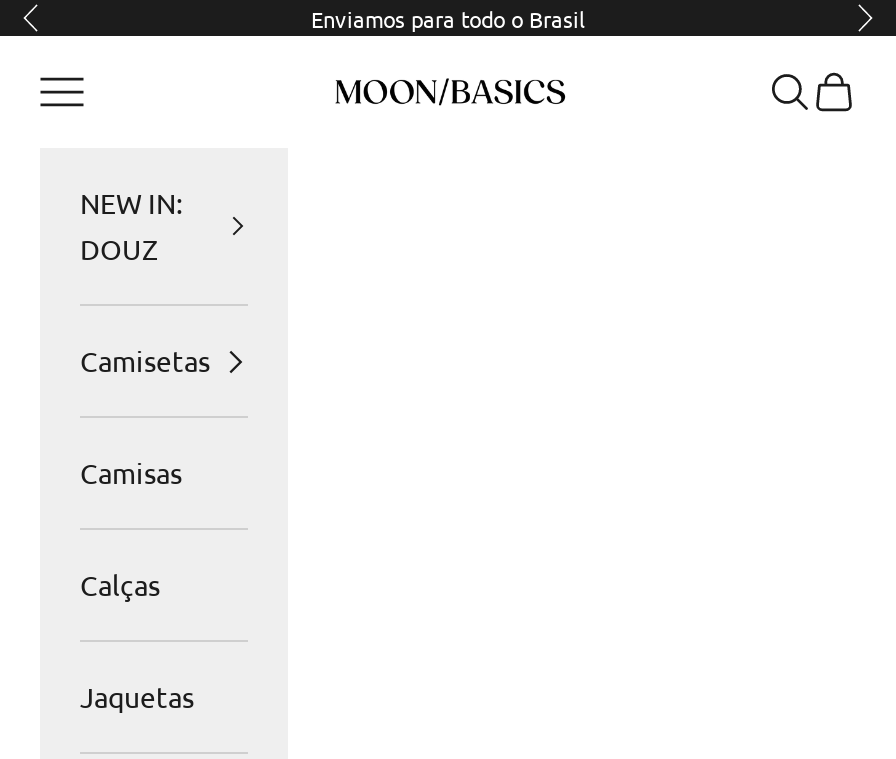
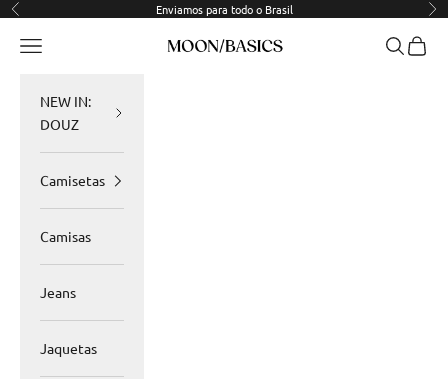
- Calças
+ Jeans
